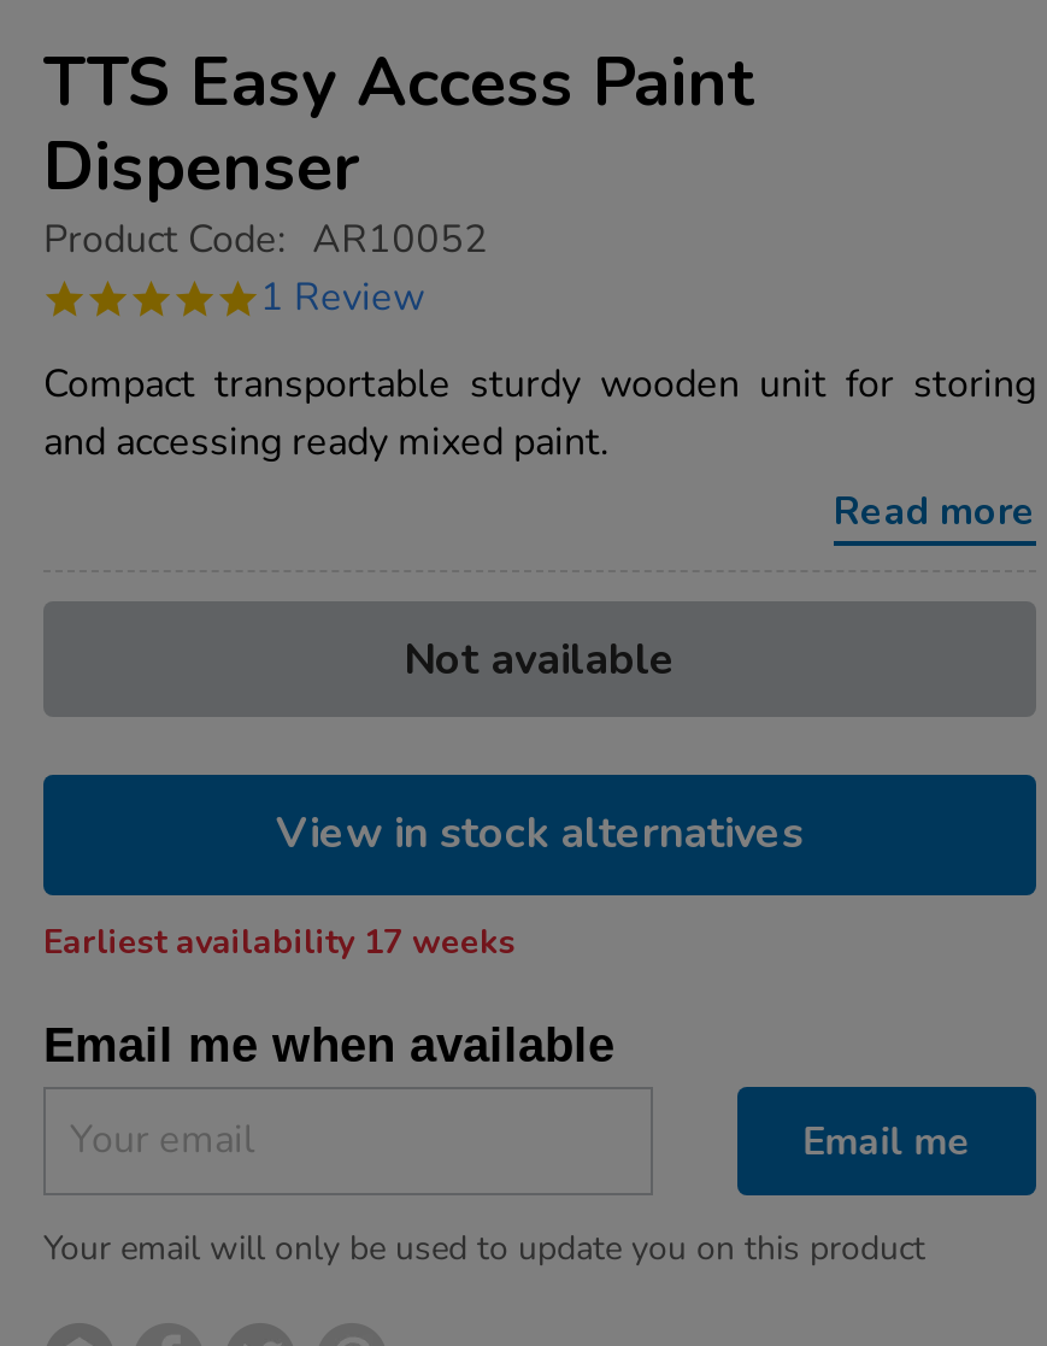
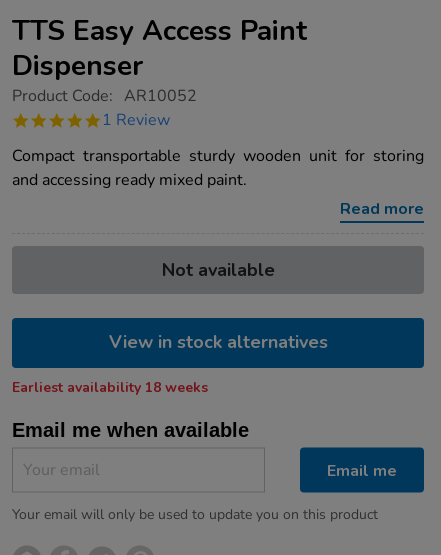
- Earliest availability 17 weeks
+ Earliest availability 18 weeks
